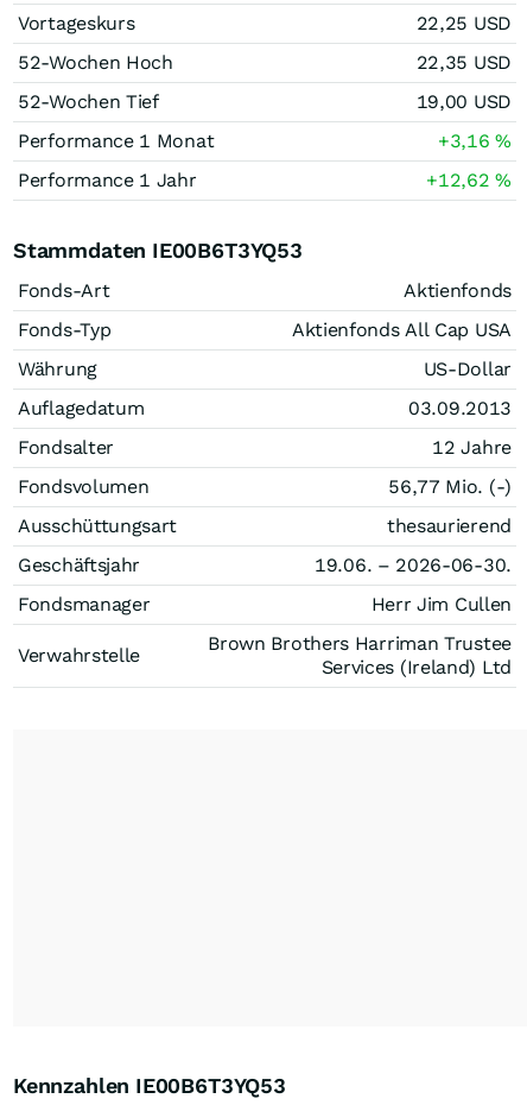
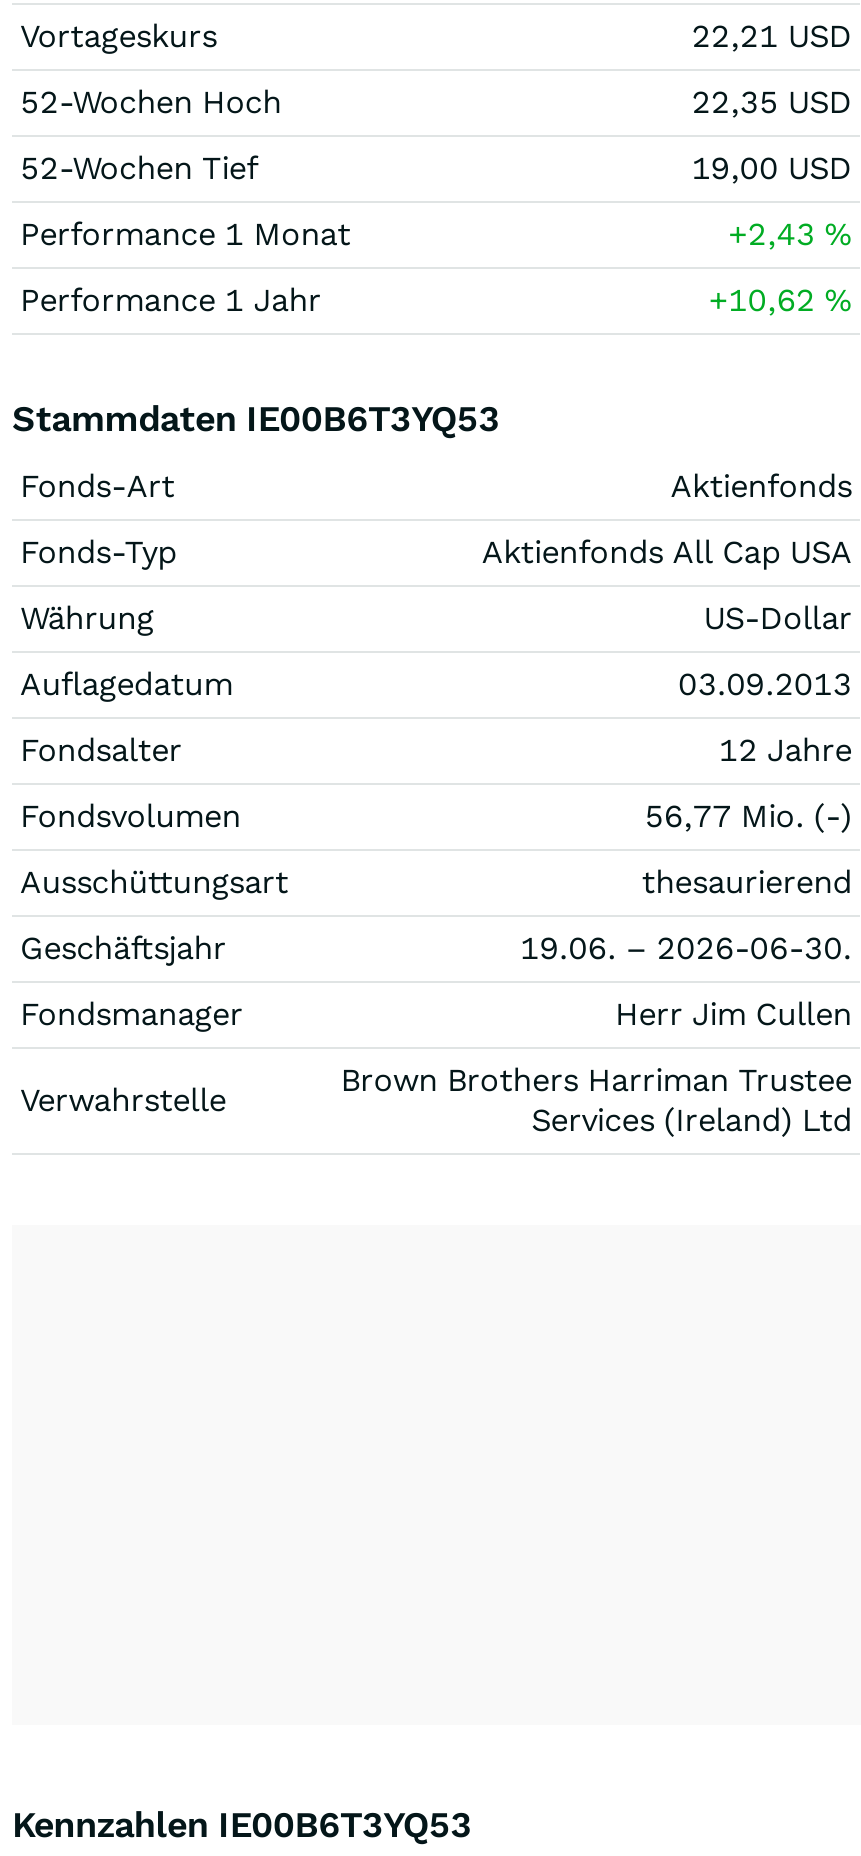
- 22,25 USD
+ 22,21 USD

- +3,16%
+ +2,43%

- +12,62%
+ +10,62%
